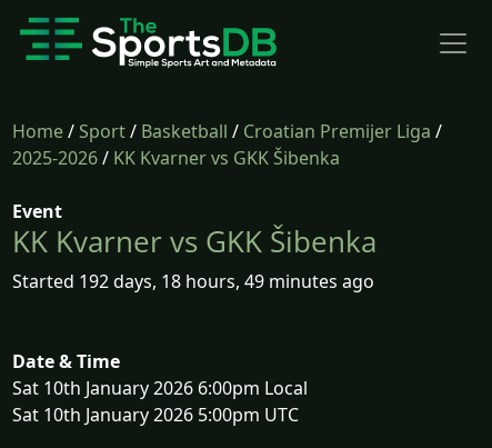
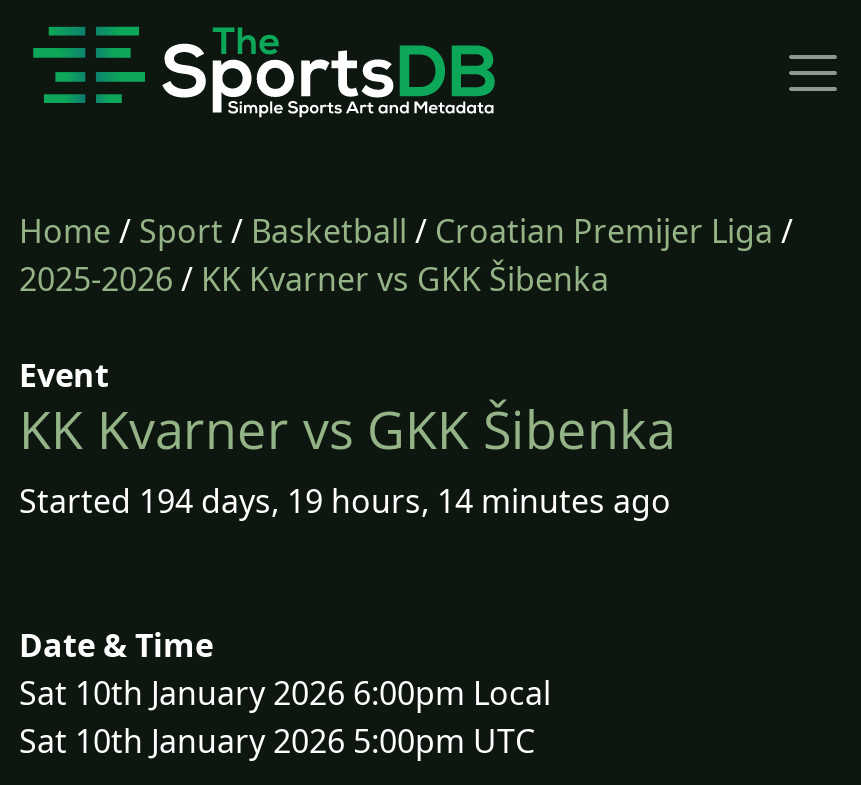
- Started 192 days, 18 hours, 49 minutes ago
+ Started 194 days, 19 hours, 14 minutes ago
